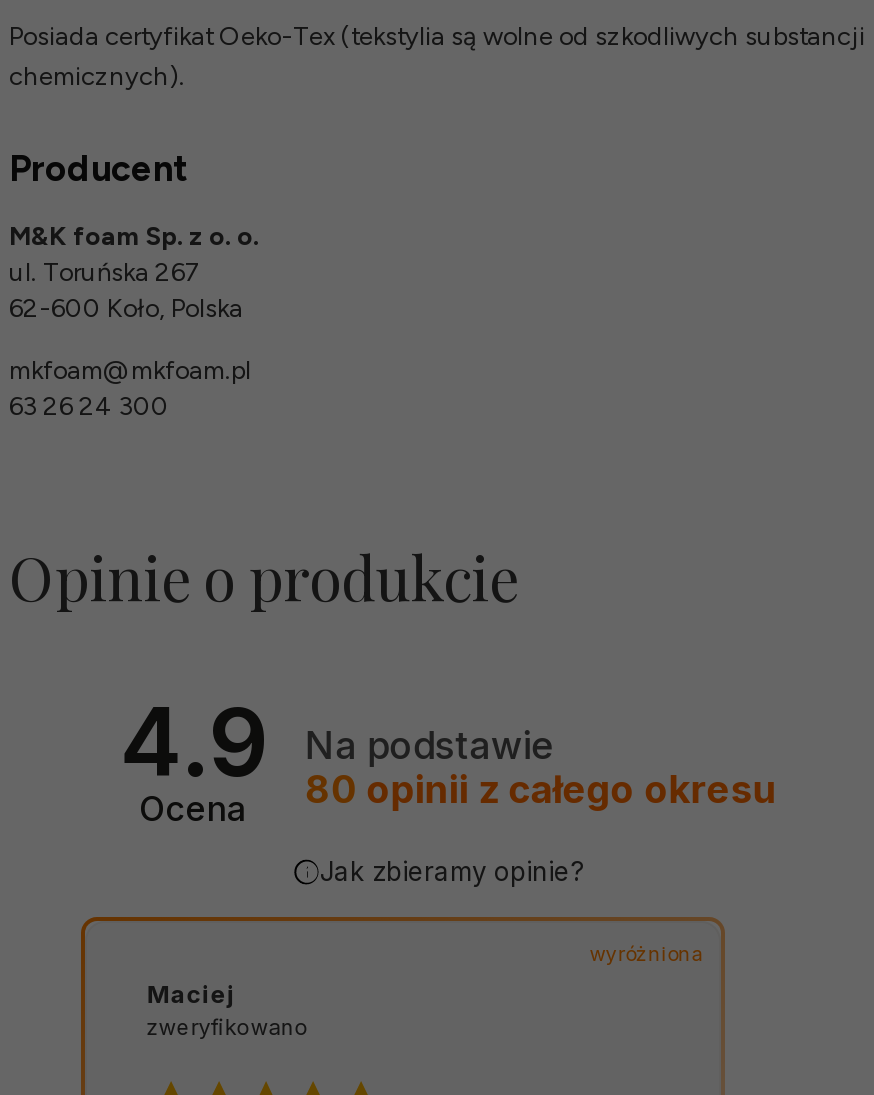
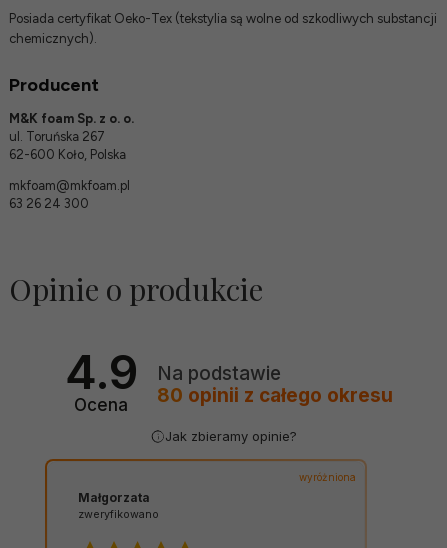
- Maciej
+ Małgorzata
